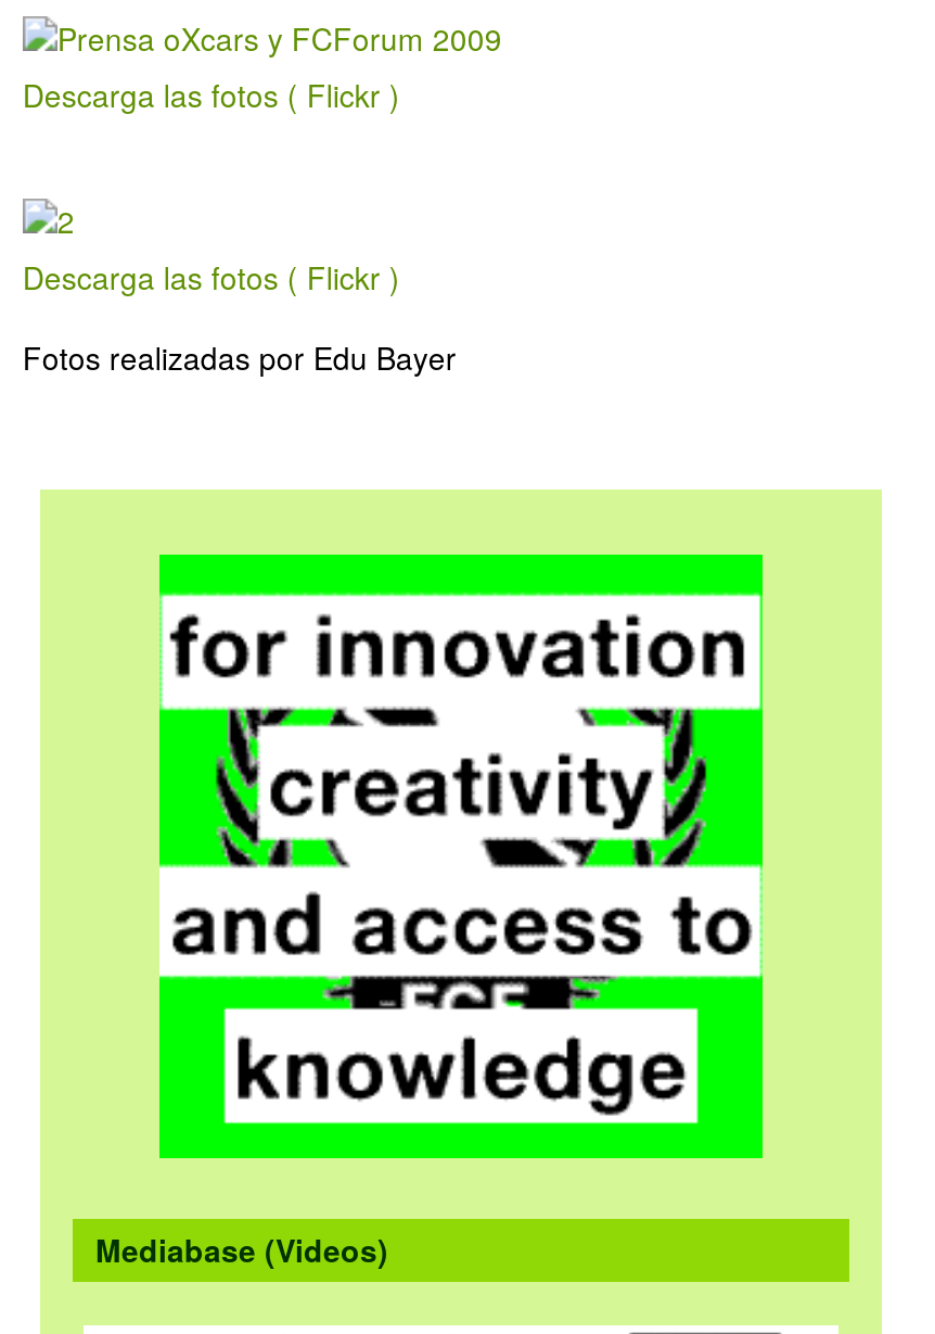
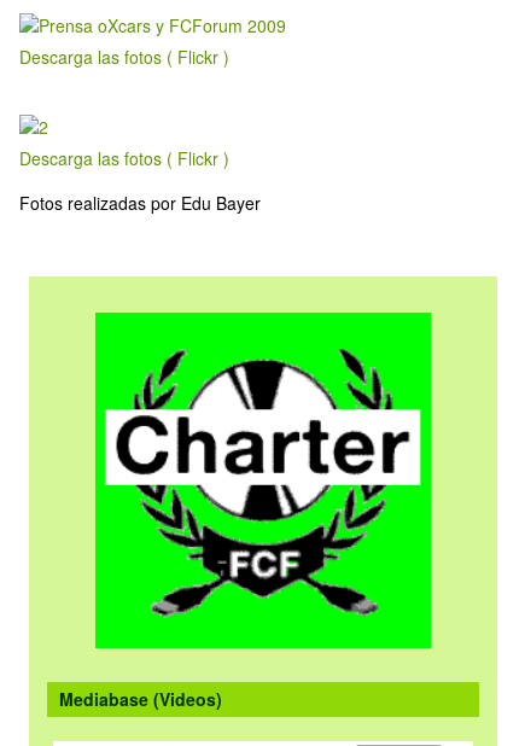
- [image]
+ [image]

- [image]
+ [image]
